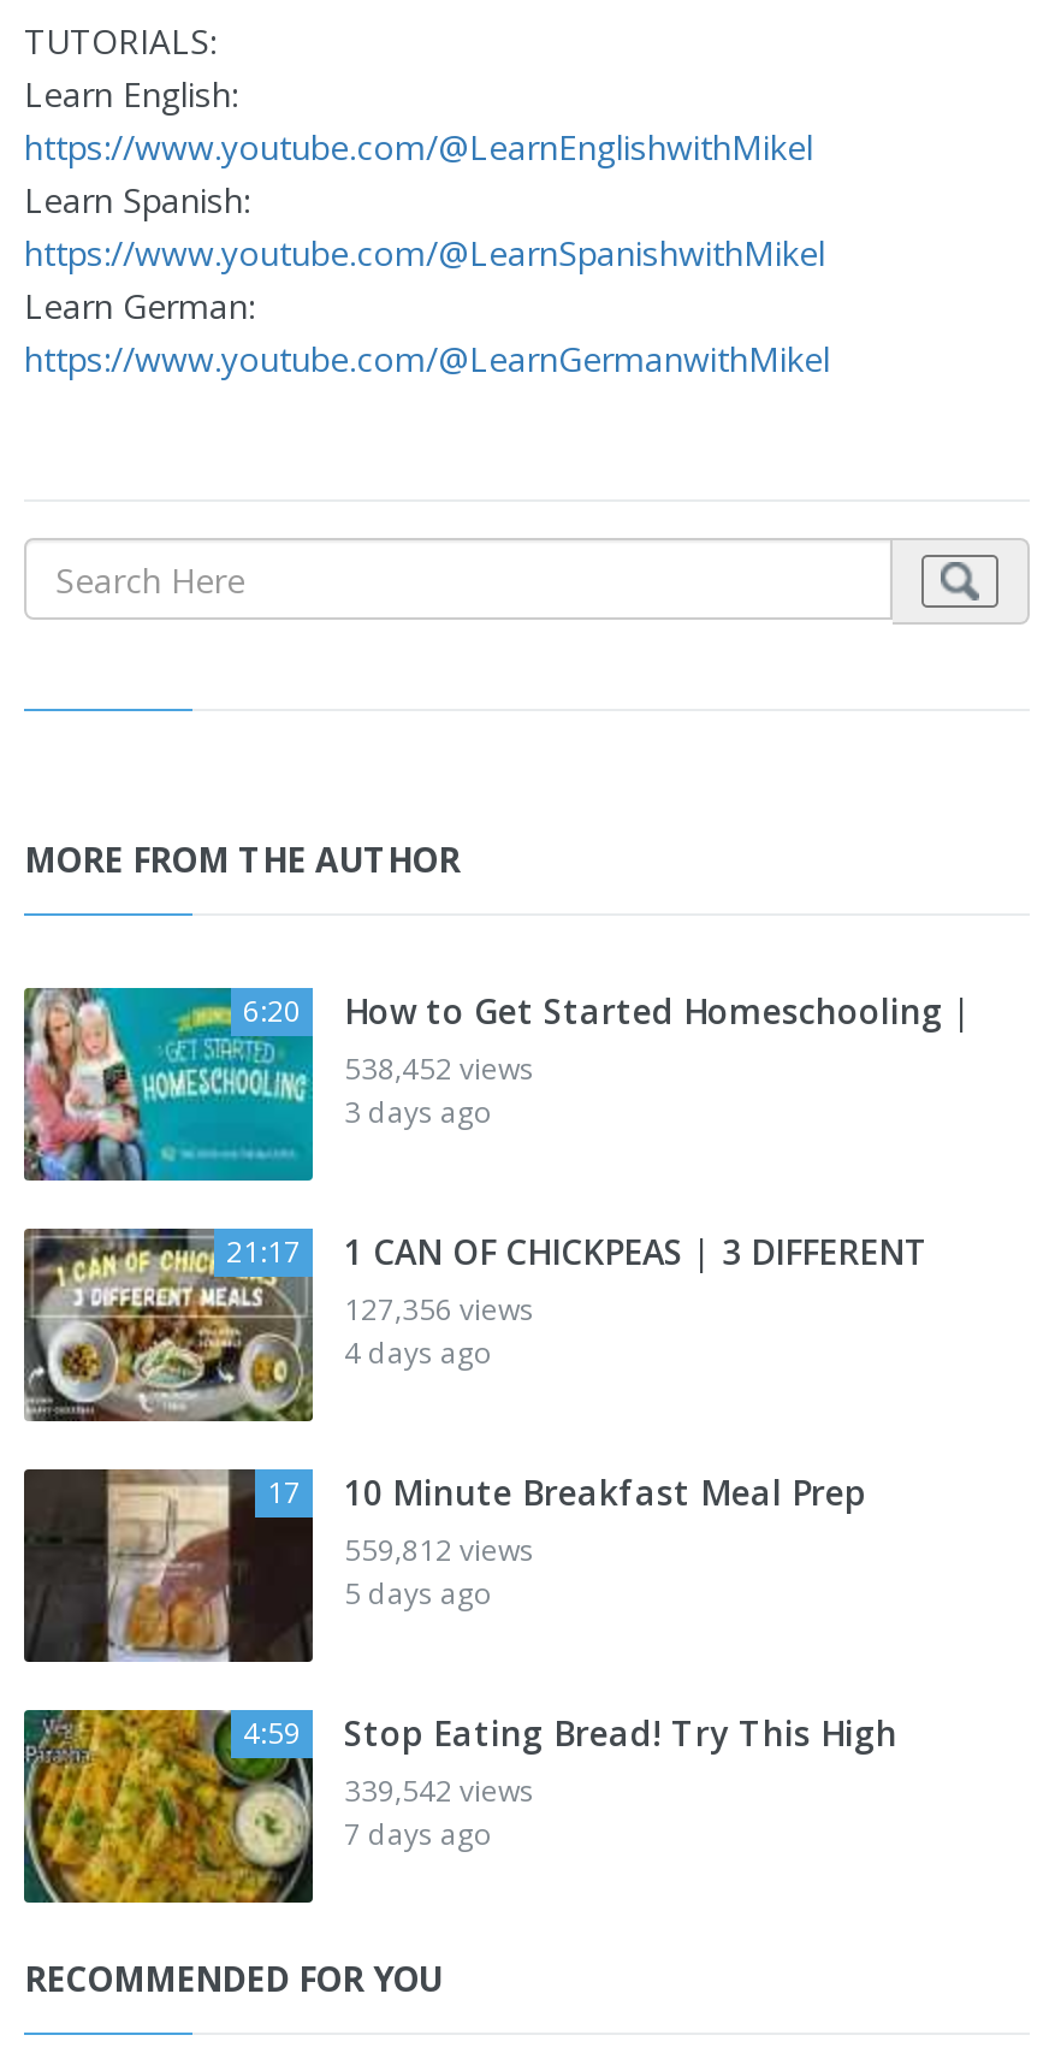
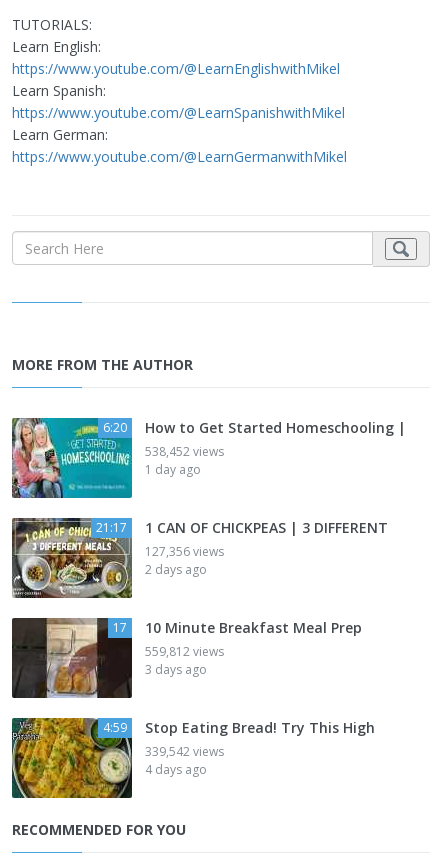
- 3 days ago
+ 1 day ago

- 4 days ago
+ 2 days ago

- 5 days ago
+ 3 days ago

- 7 days ago
+ 4 days ago
